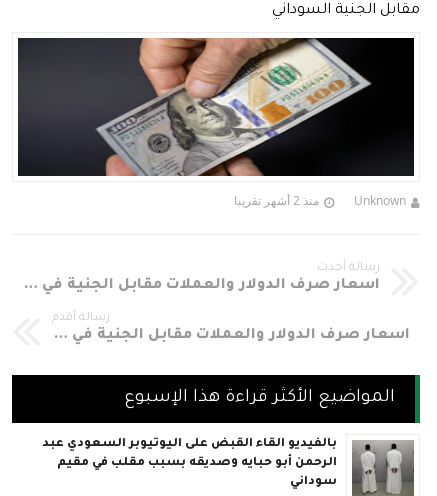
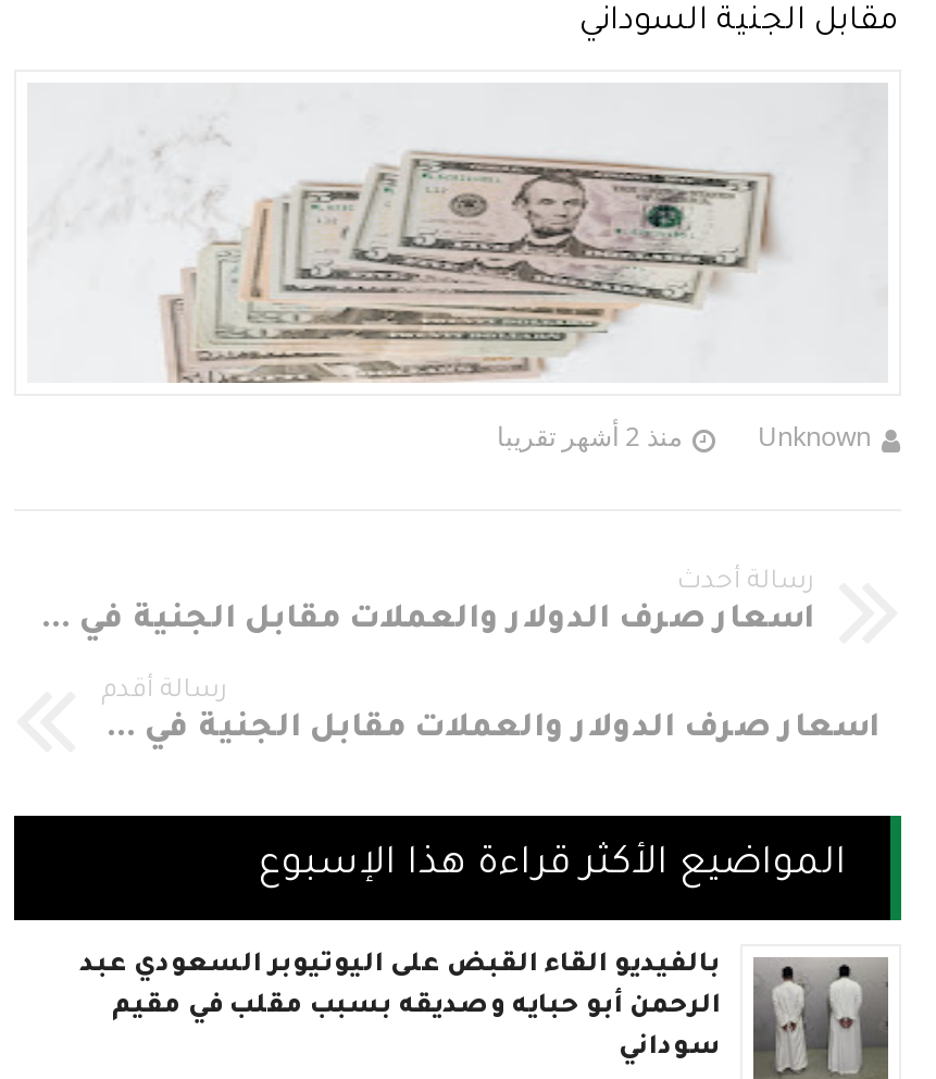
- [image]
+ [image]
